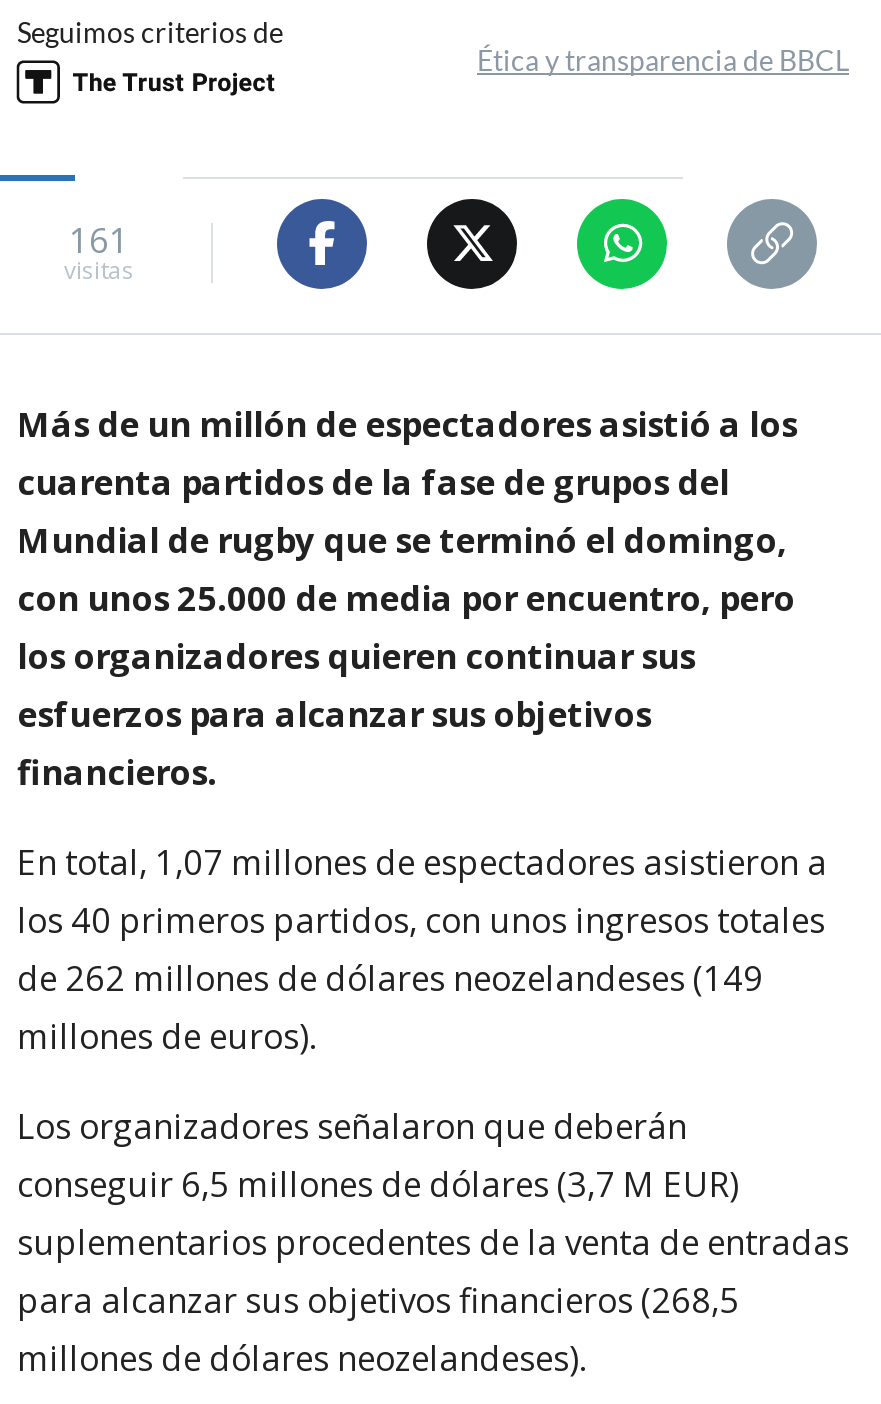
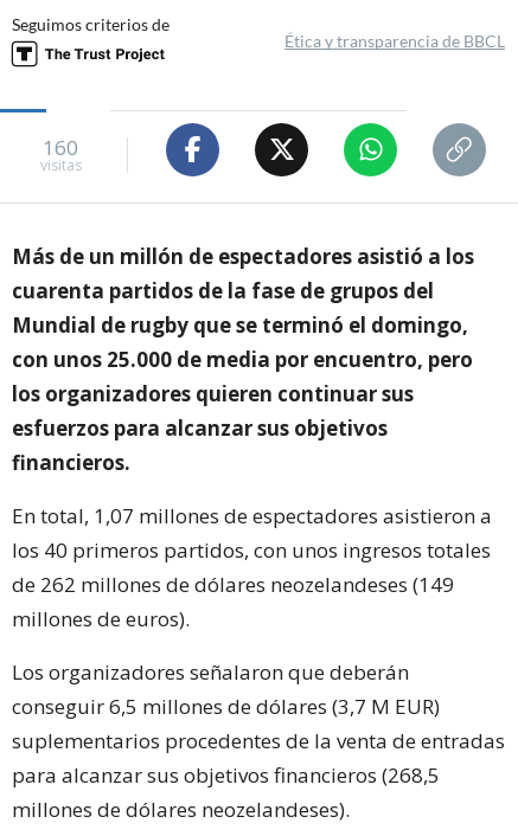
- 161
+ 160
